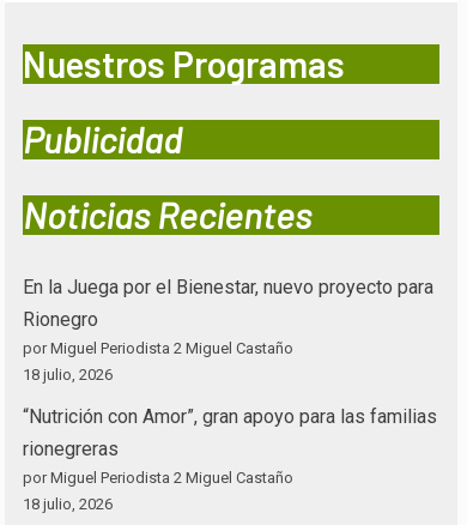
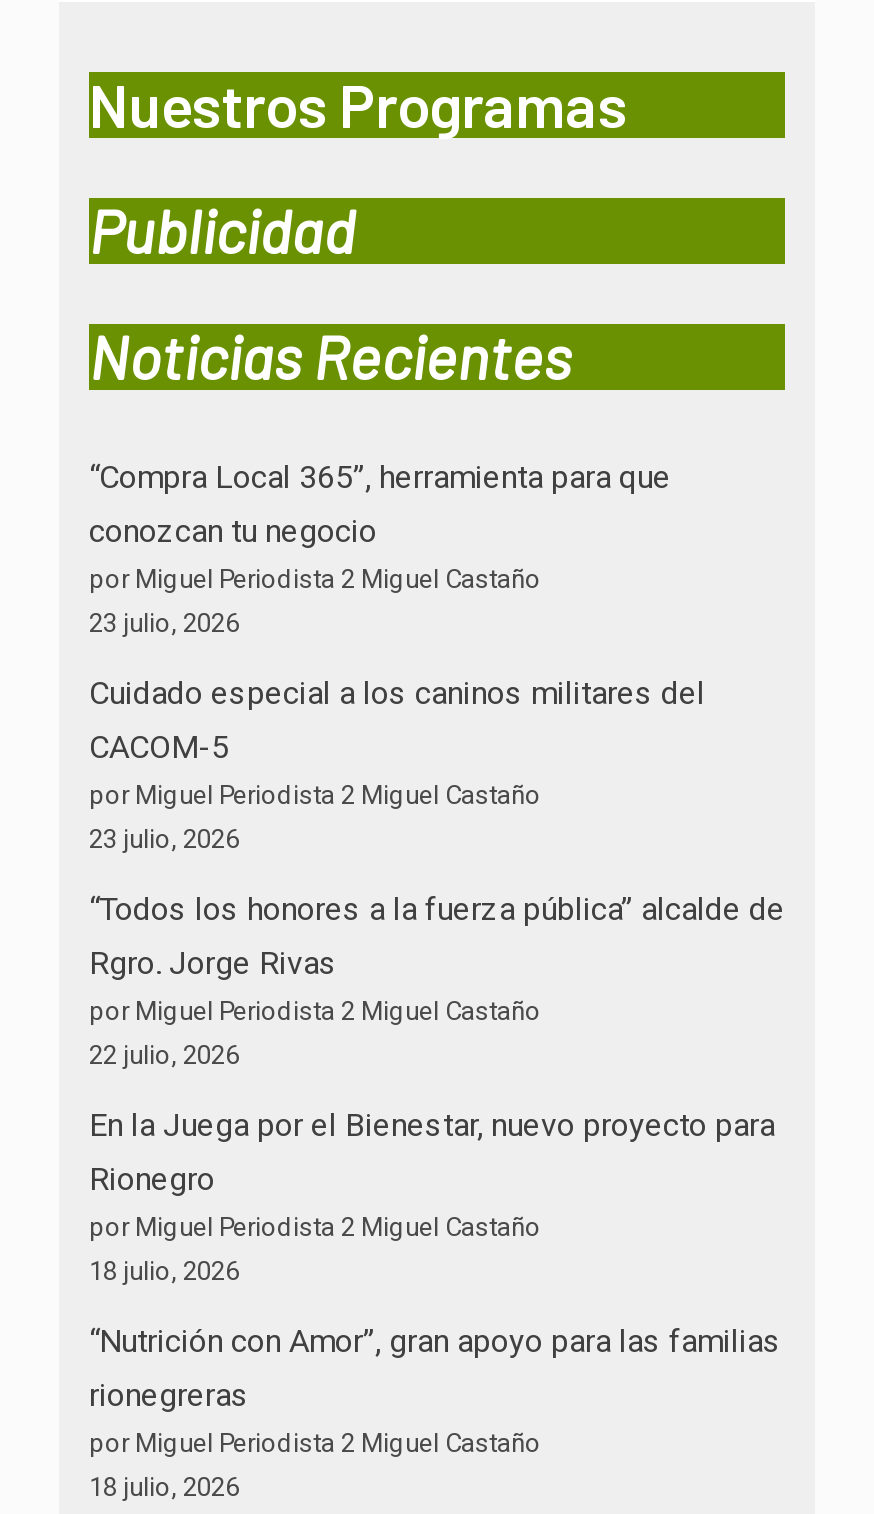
+ “Compra Local 365”, herramienta para que
+ conozcan tu negocio
+ por Miguel Periodista 2 Miguel Castaño
+ 23 julio, 2026
+ Cuidado especial a los caninos militares del
+ CACOM-5
+ por Miguel Periodista 2 Miguel Castaño
+ 23 julio, 2026
+ “Todos los honores a la fuerza pública” alcalde de
+ Rgro. Jorge Rivas
+ por Miguel Periodista 2 Miguel Castaño
+ 22 julio, 2026
